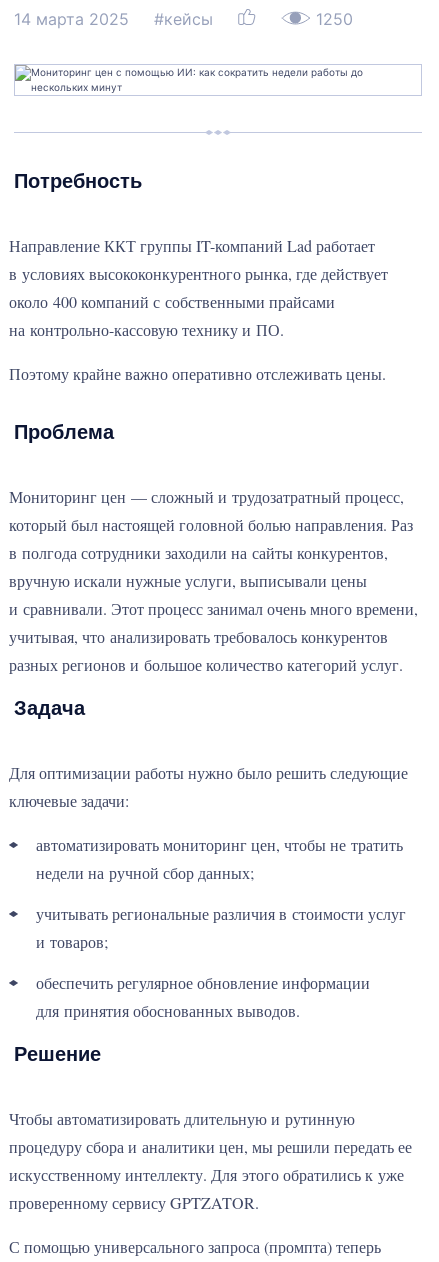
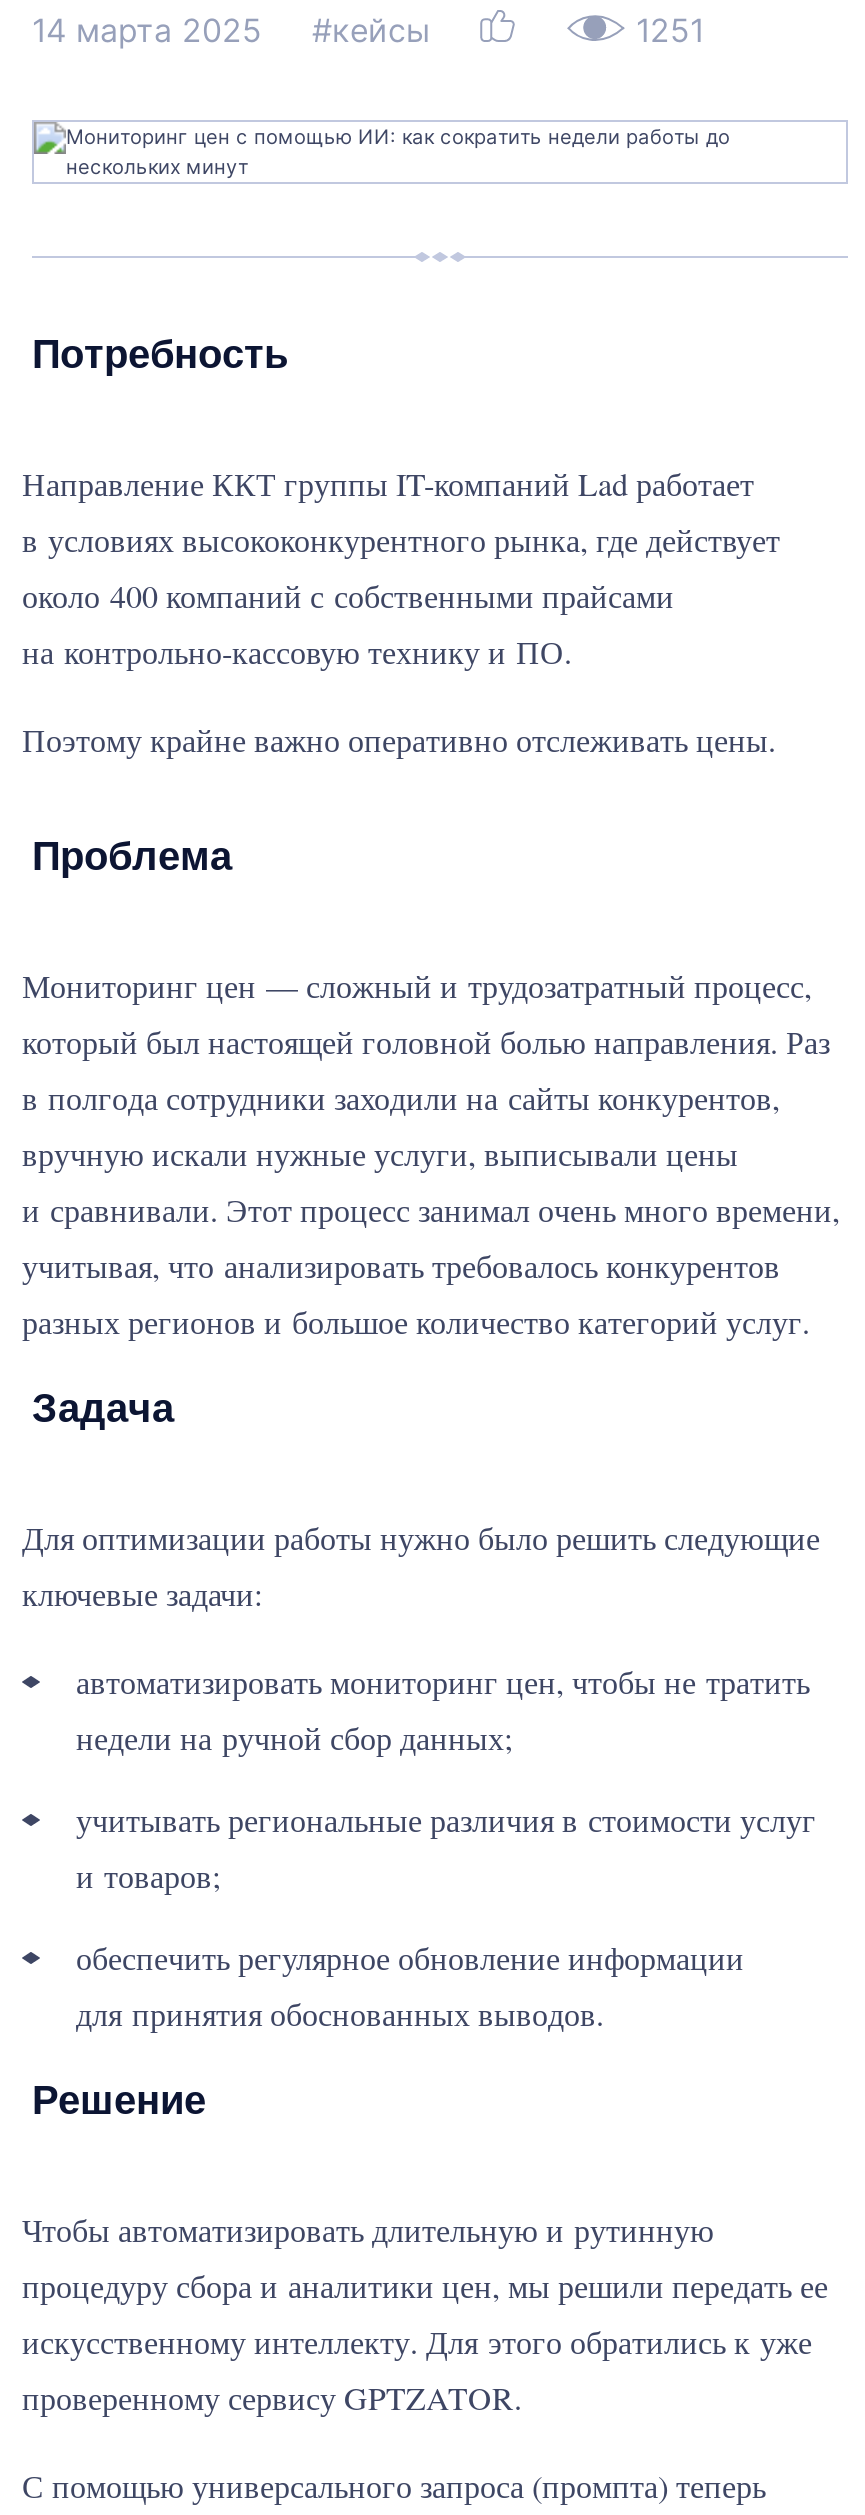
- 1250
+ 1251
